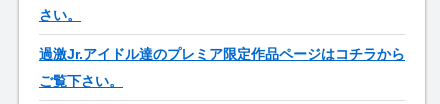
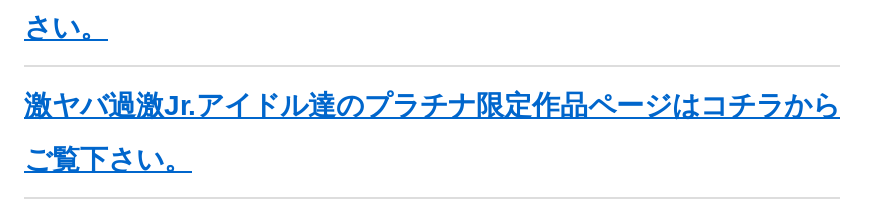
- 過激Jr.アイドル達のプレミア限定作品ページはコチラから
+ 激ヤバ過激Jr.アイドル達のプラチナ限定作品ページはコチラから
